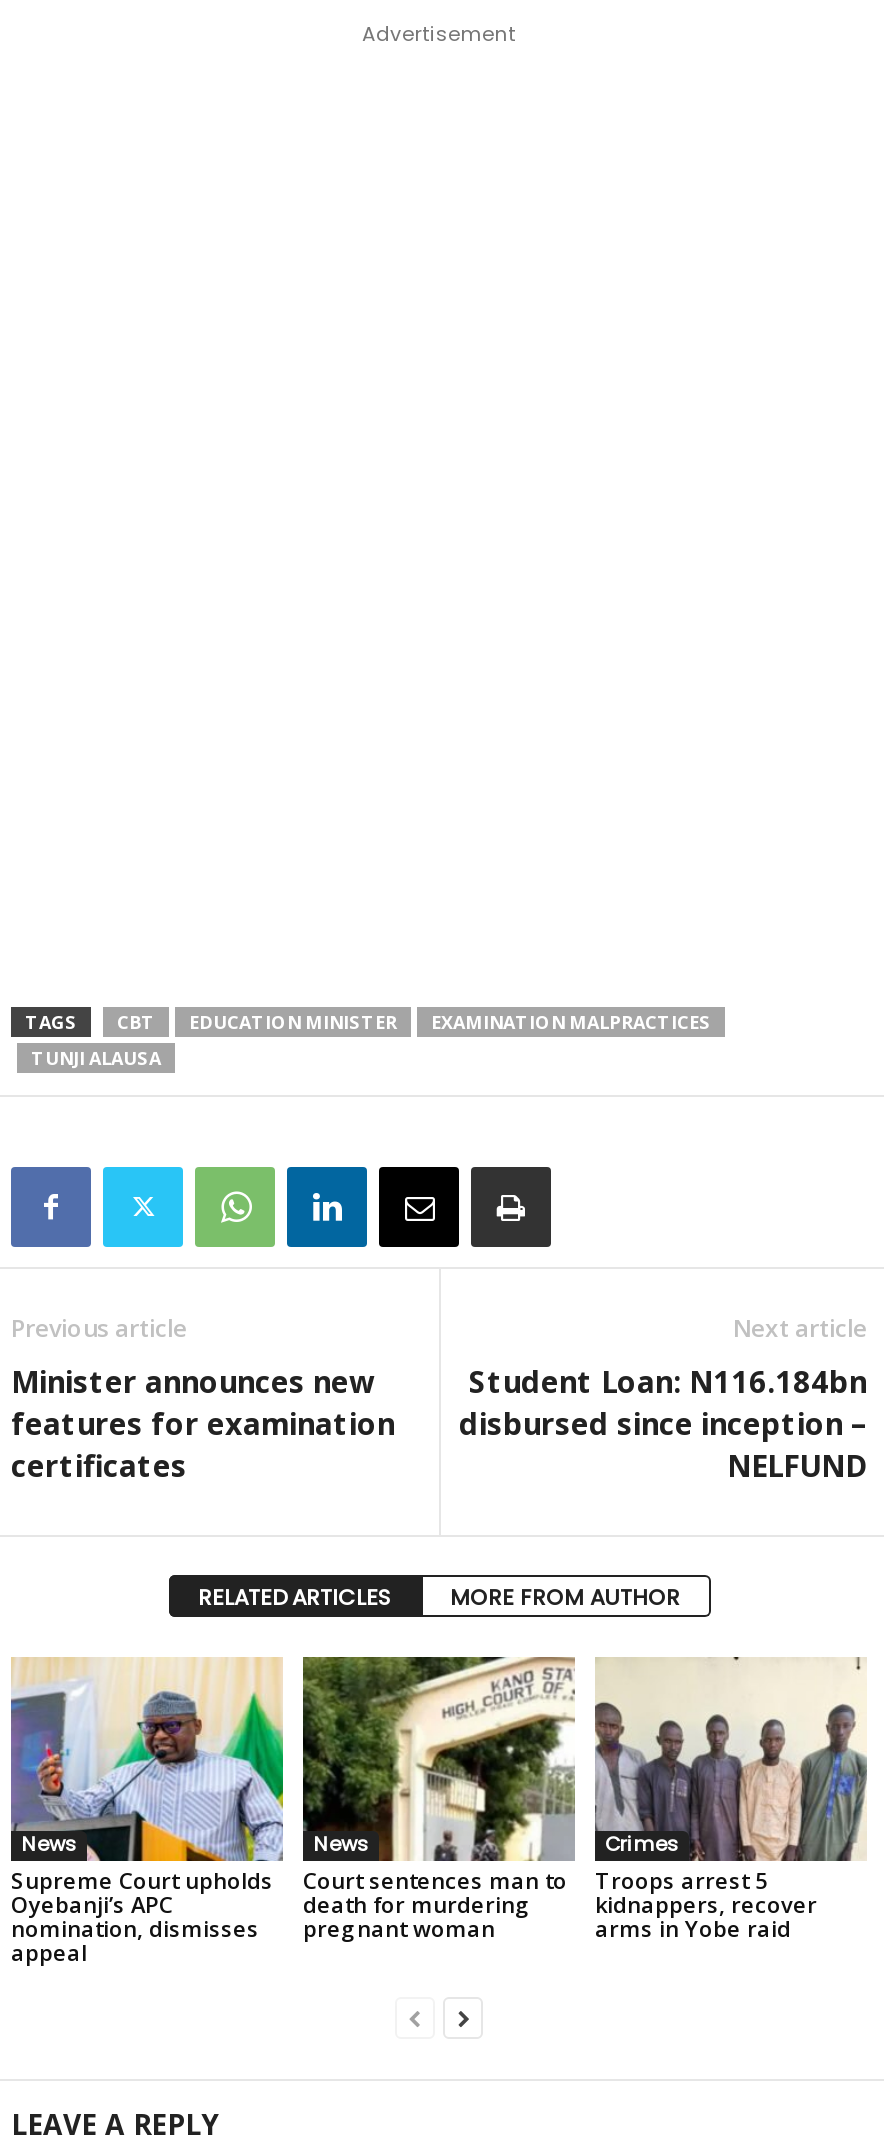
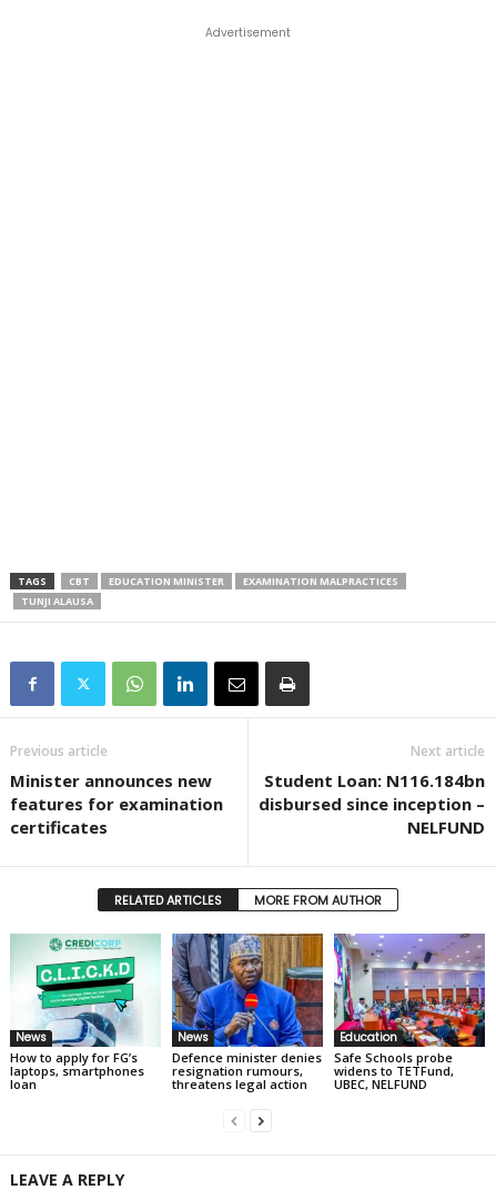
- [image]
- Supreme Court upholds
- Oyebanji’s APC
- nomination, dismisses
- appeal
+ [image]
+ How to apply for FG’s
+ laptops, smartphones
+ loan

- [image]
- Crimes
- Troops arrest 5
- kidnappers, recover
- arms in Yobe raid
+ [image]
+ Education
+ Safe Schools probe
+ widens to TETFund,
+ UBEC, NELFUND

- [image]
- Court sentences man to
- death for murdering
- pregnant woman
+ [image]
+ Defence minister denies
+ resignation rumours,
+ threatens legal action
